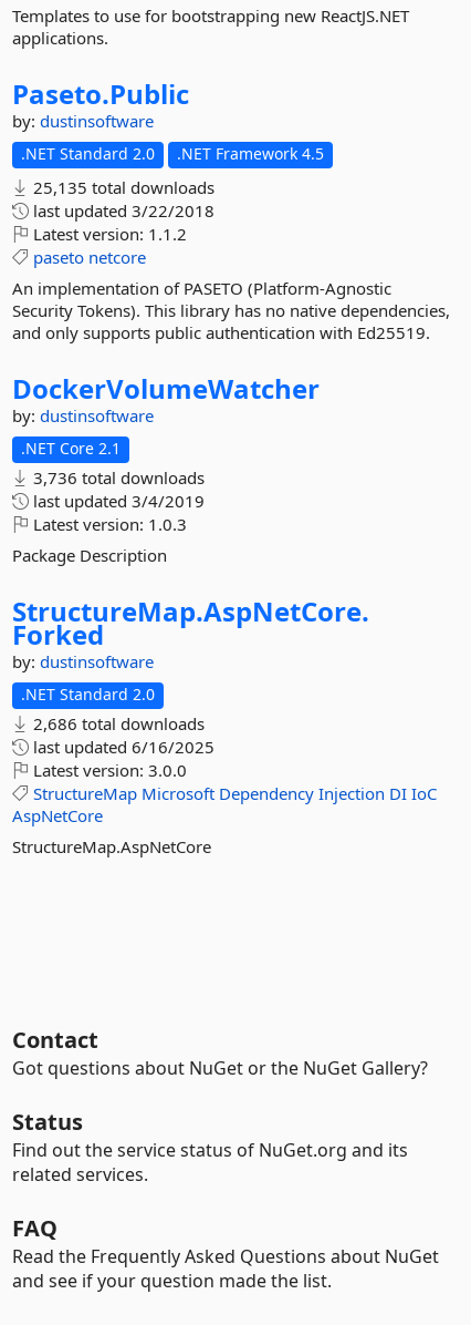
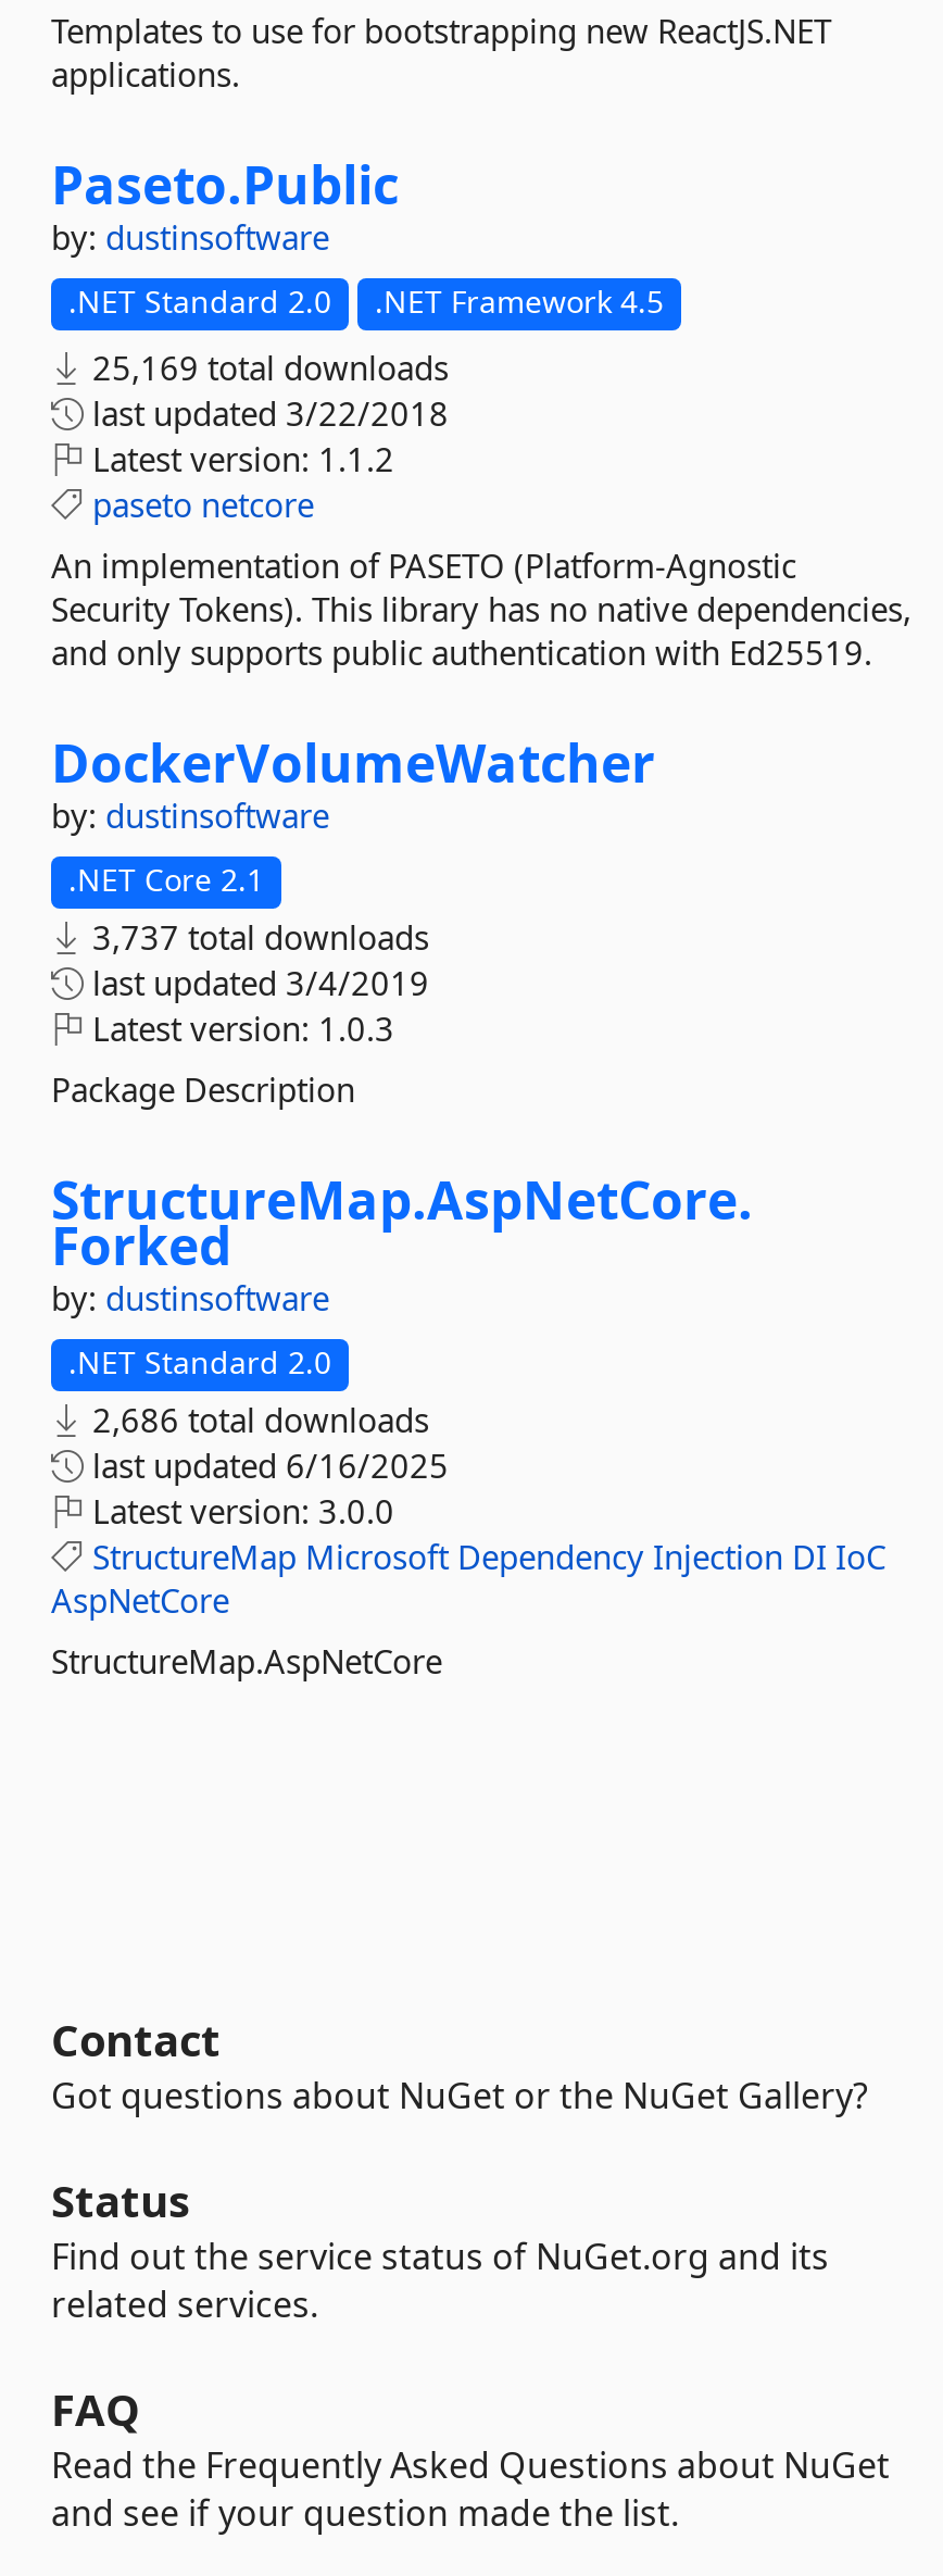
- 25,135 total downloads
+ 25,169 total downloads

- 3,736 total downloads
+ 3,737 total downloads
